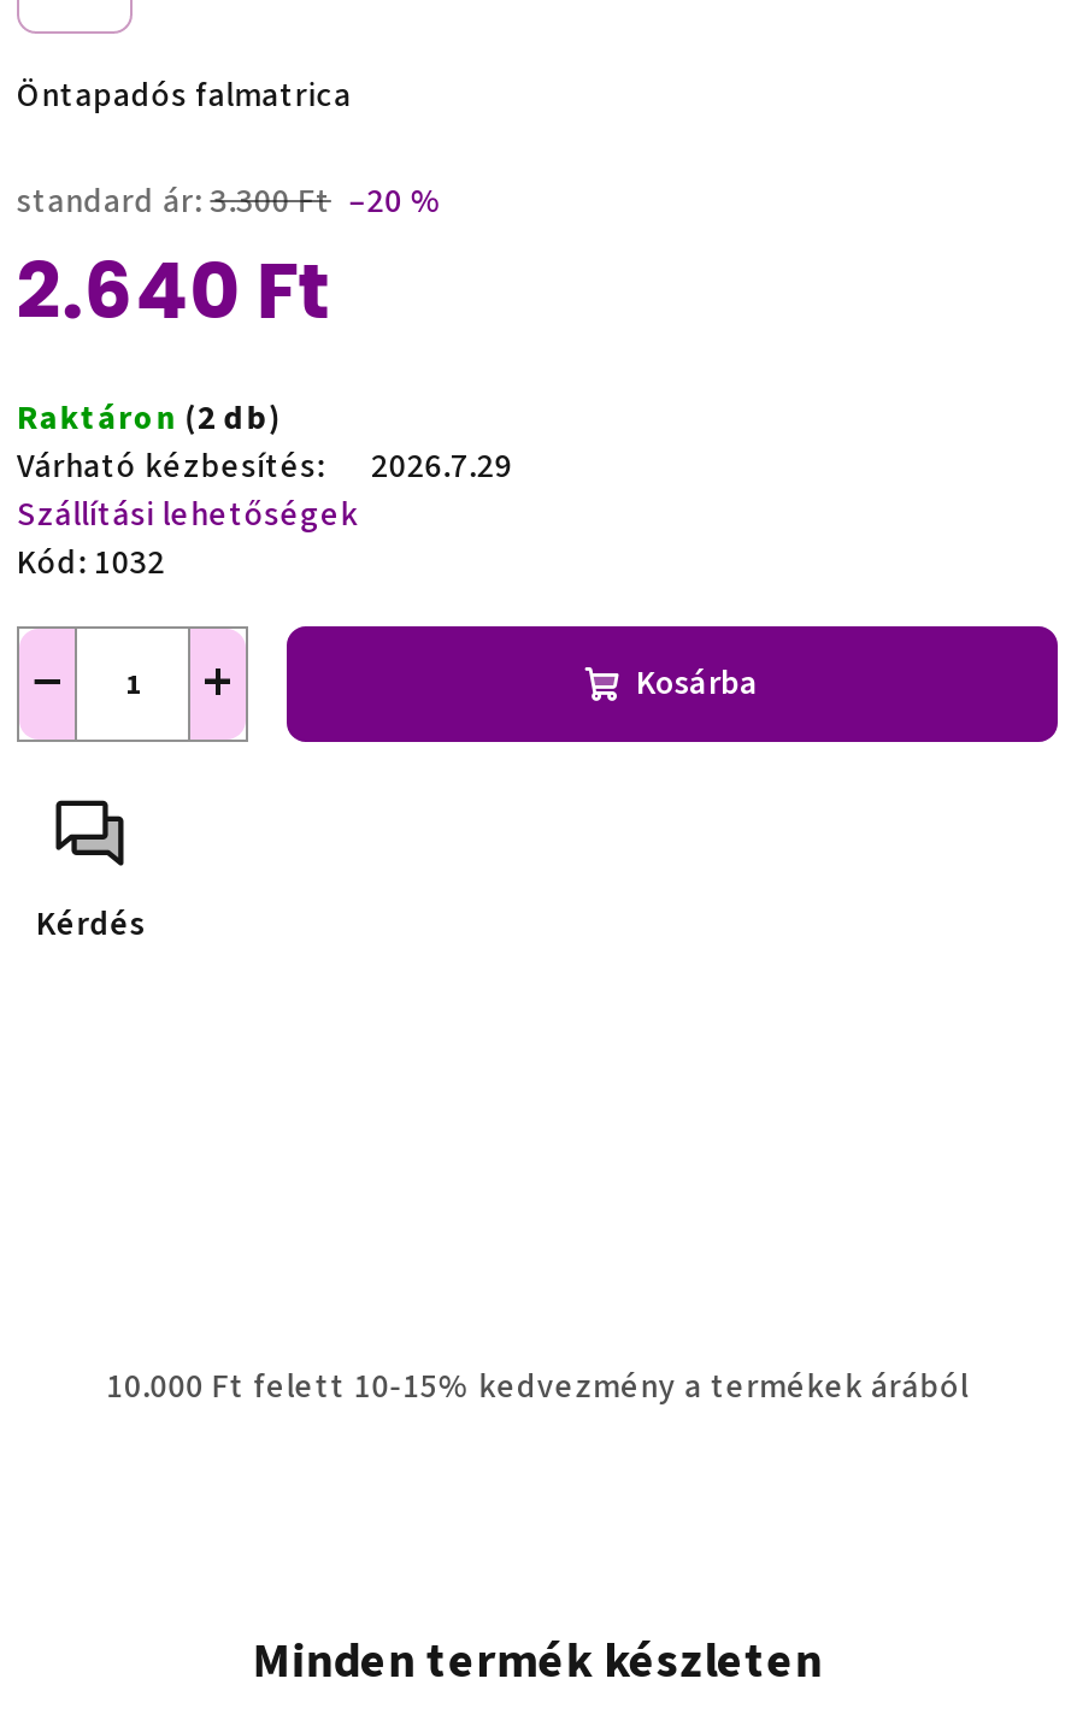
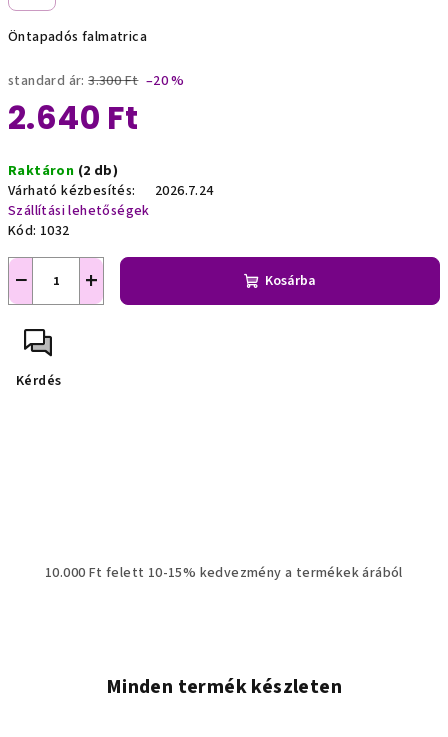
- Várható kézbesítés: 2026.7.29
+ Várható kézbesítés: 2026.7.24
